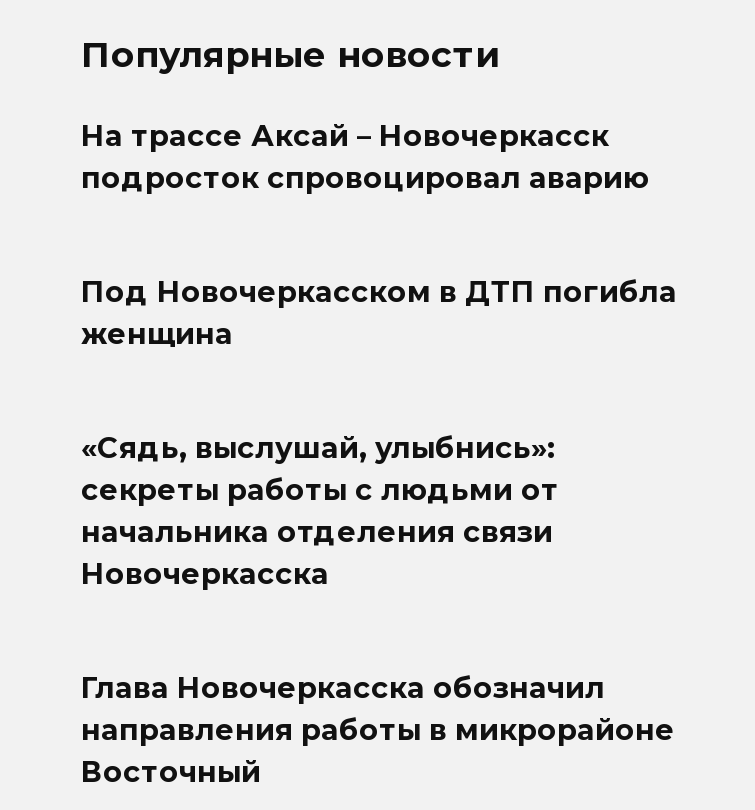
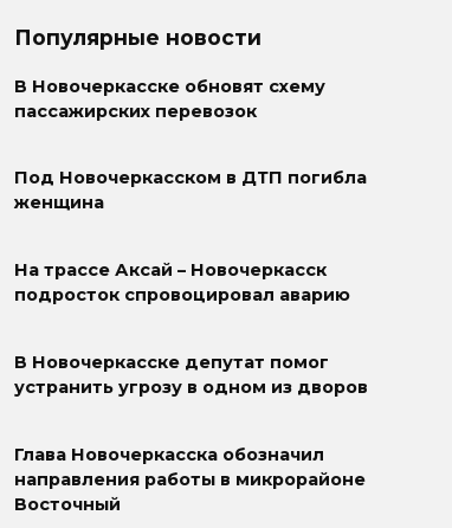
+ В Новочеркасске обновят схему
+ пассажирских перевозок

moved down: На трассе Аксай – Новочеркасск | подросток спровоцировал аварию

- «Сядь, выслушай, улыбнись»:
- секреты работы с людьми от
- начальника отделения связи
- Новочеркасска
+ В Новочеркасске депутат помог
+ устранить угрозу в одном из дворов
